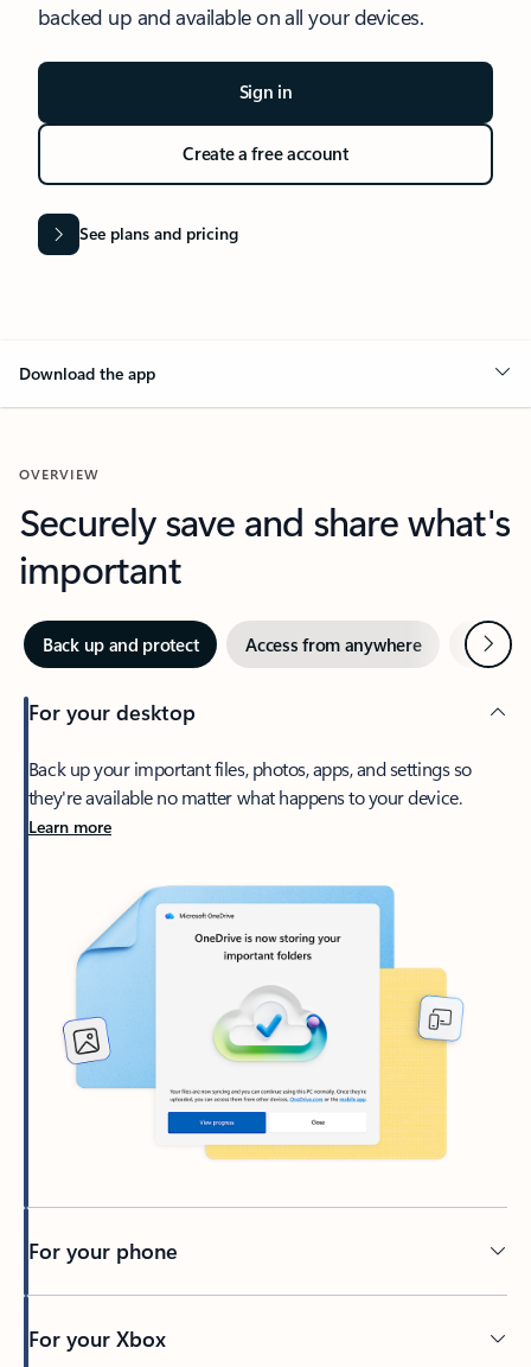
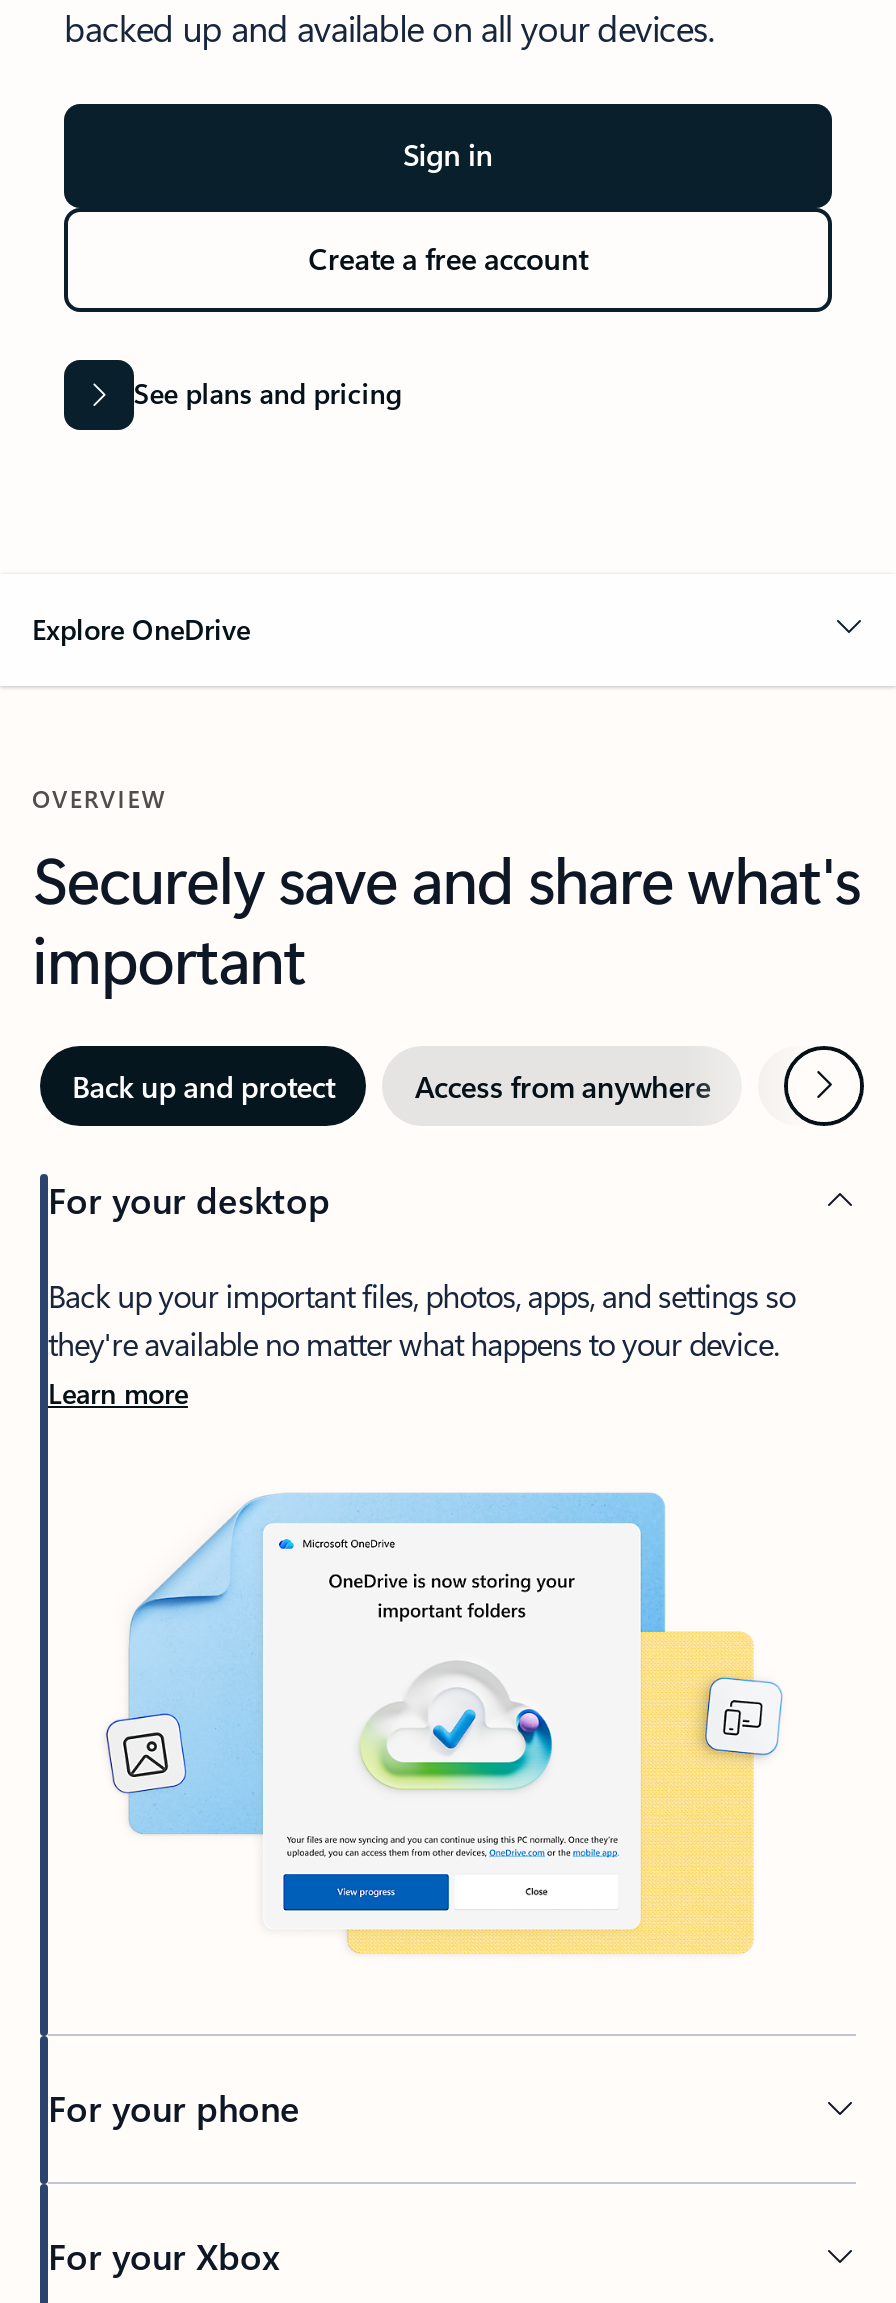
- Download the app
+ Explore OneDrive
